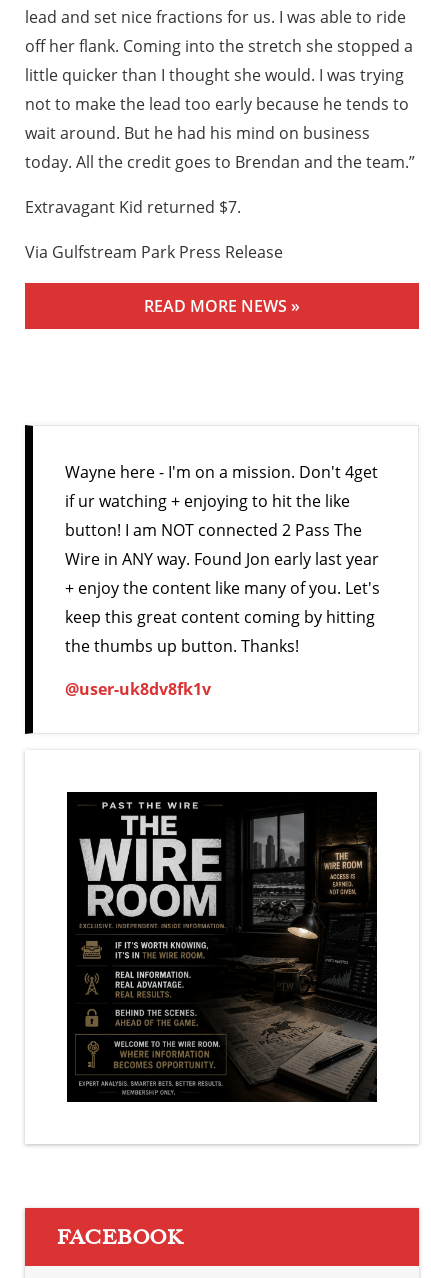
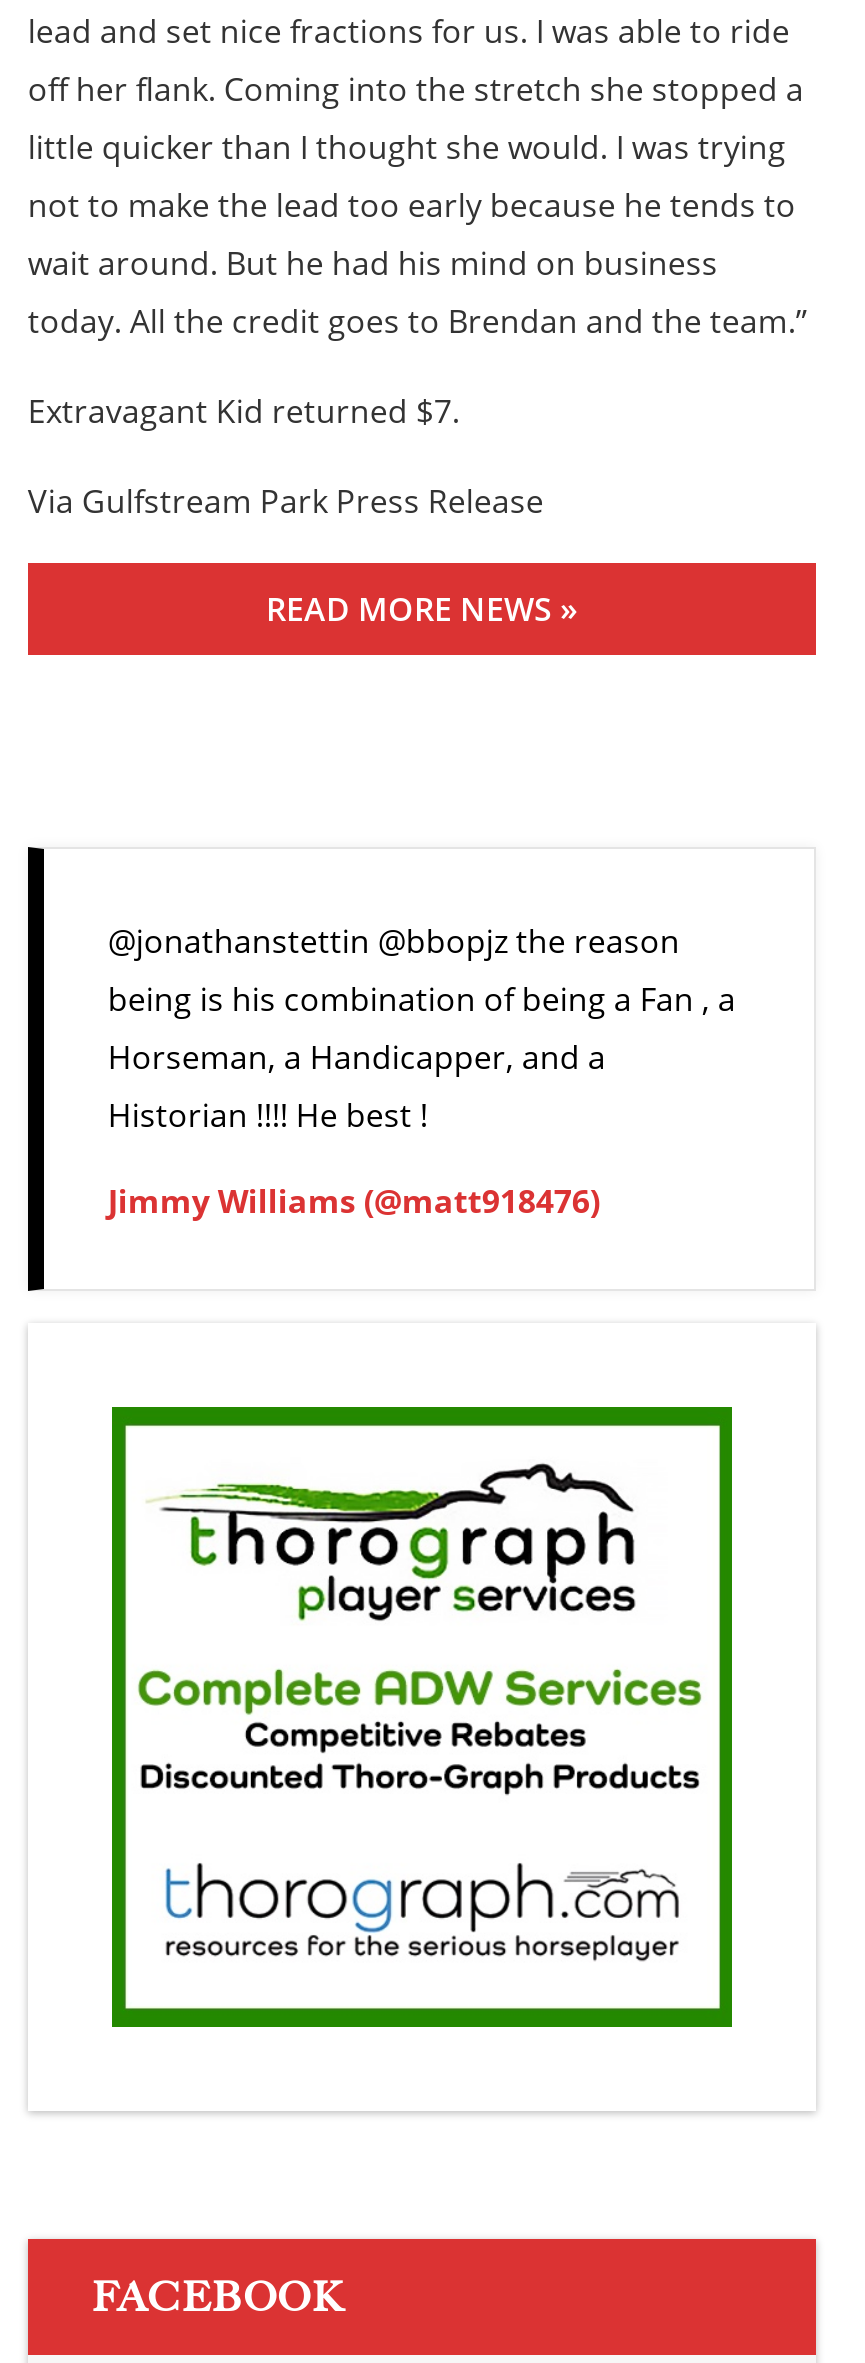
- Wayne here - I'm on a mission. Don't 4get
- if ur watching + enjoying to hit the like
- button! I am NOT connected 2 Pass The
- Wire in ANY way. Found Jon early last year
- + enjoy the content like many of you. Let's
- keep this great content coming by hitting
- the thumbs up button. Thanks!
+ @jonathanstettin @bbopjz the reason
+ being is his combination of being a Fan , a
+ Horseman, a Handicapper, and a
+ Historian !!!! He best !

- @user-uk8dv8fk1v
+ Jimmy Williams (@matt918476)

- [image]
+ [image]
